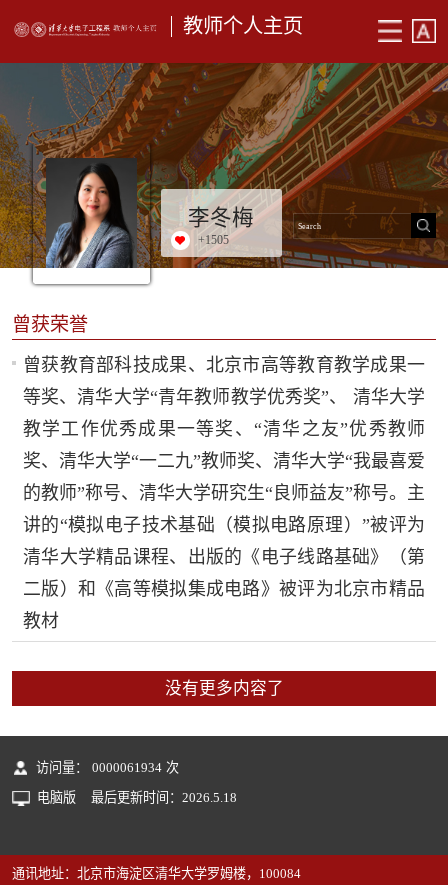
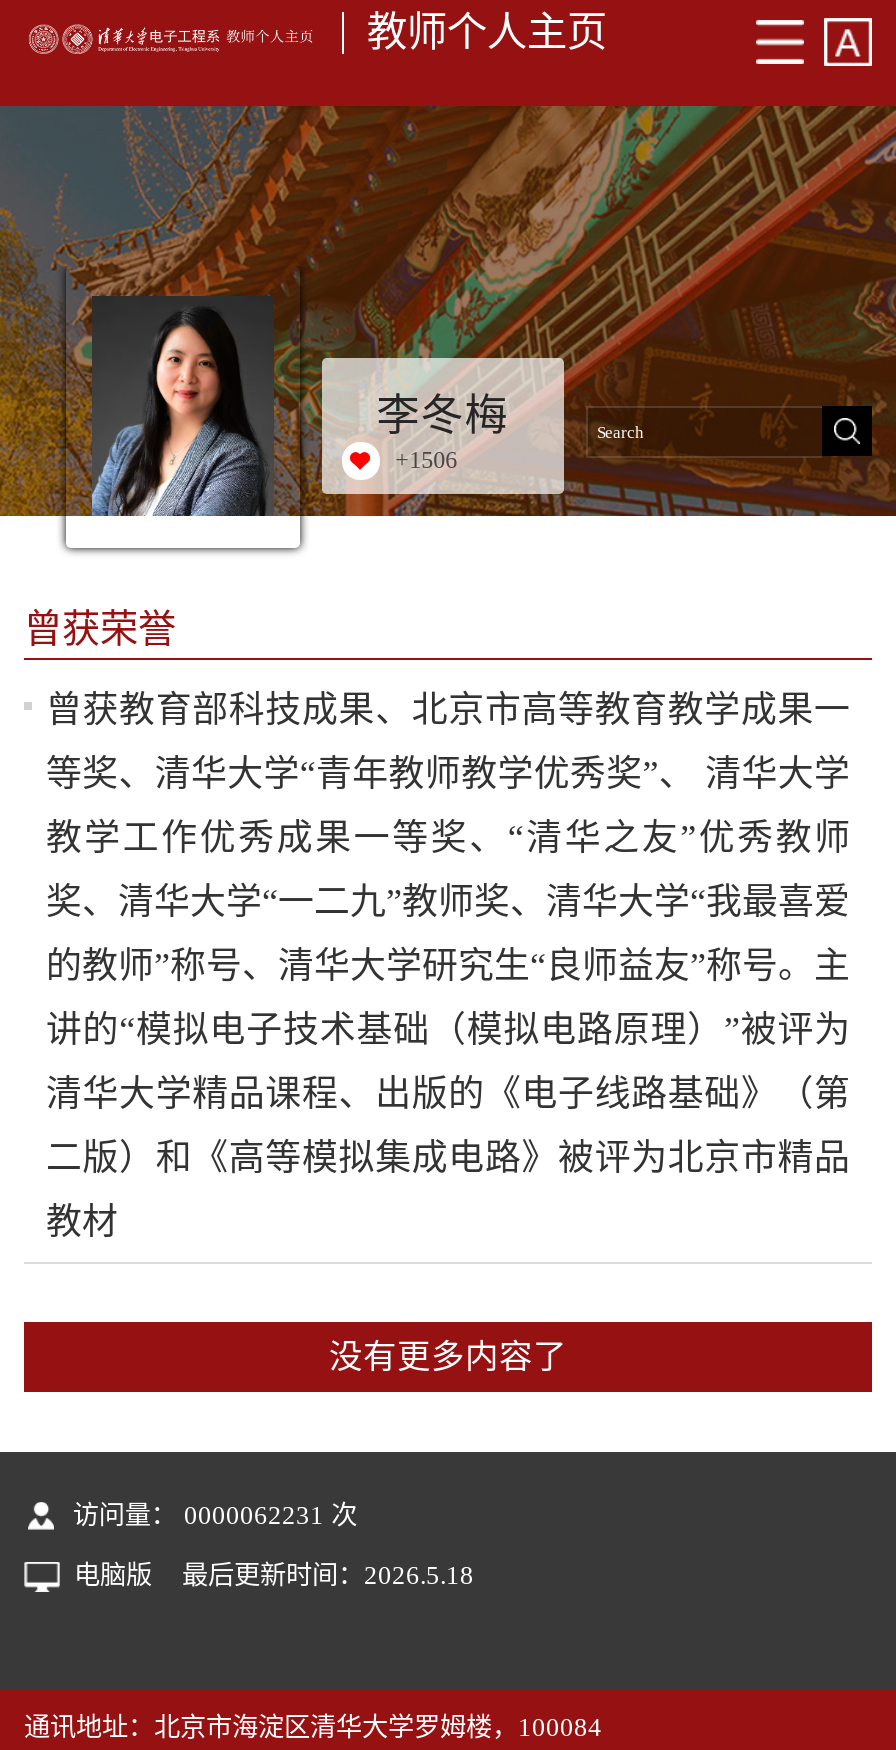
- +1505
+ +1506

- 访问量： 0000061934 次
+ 访问量： 0000062231 次
